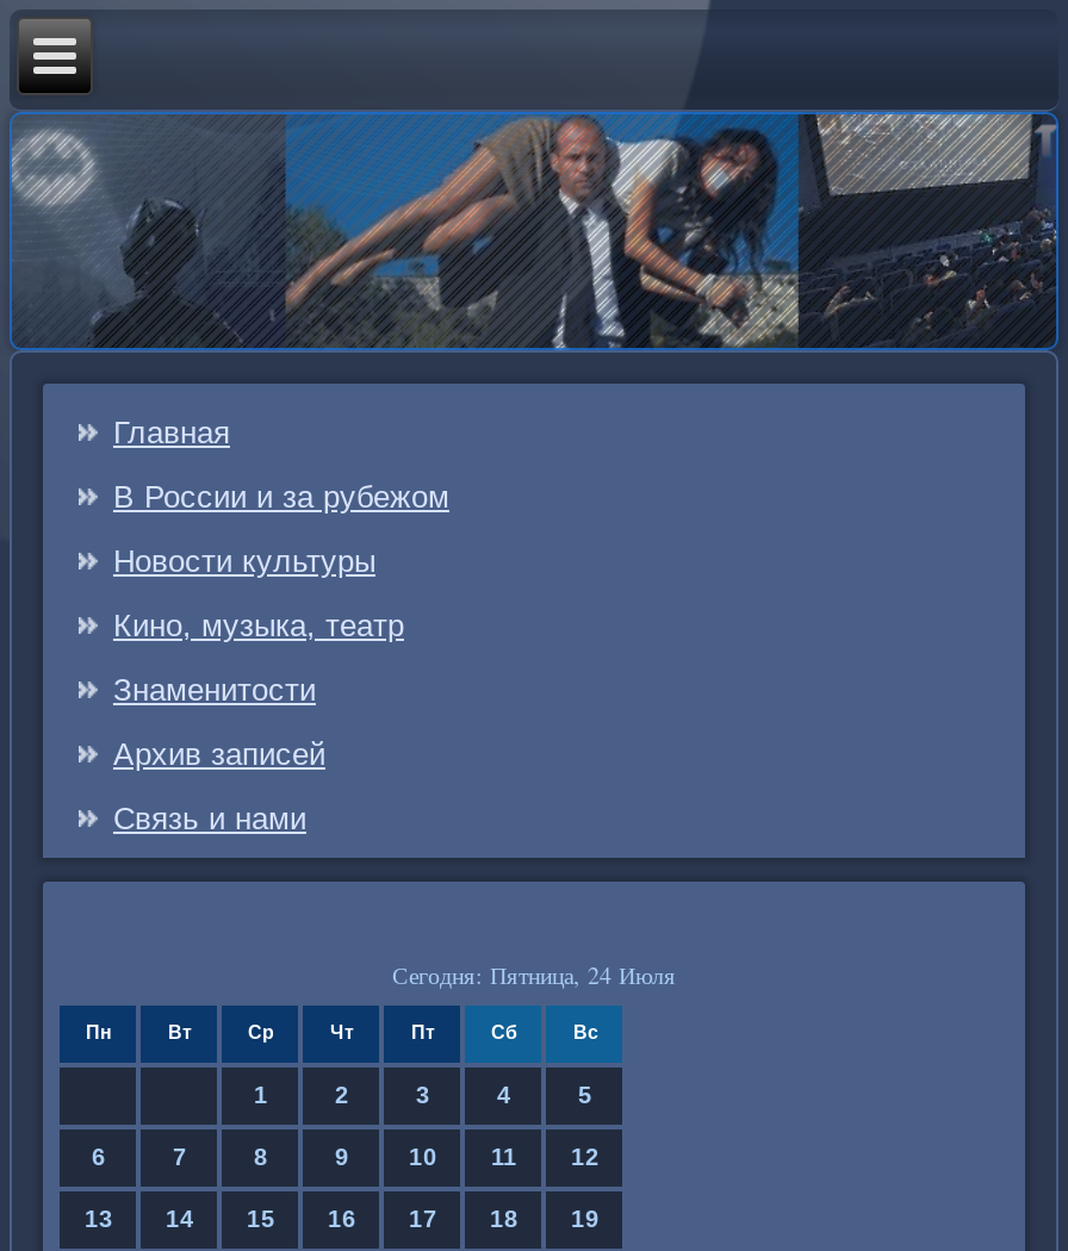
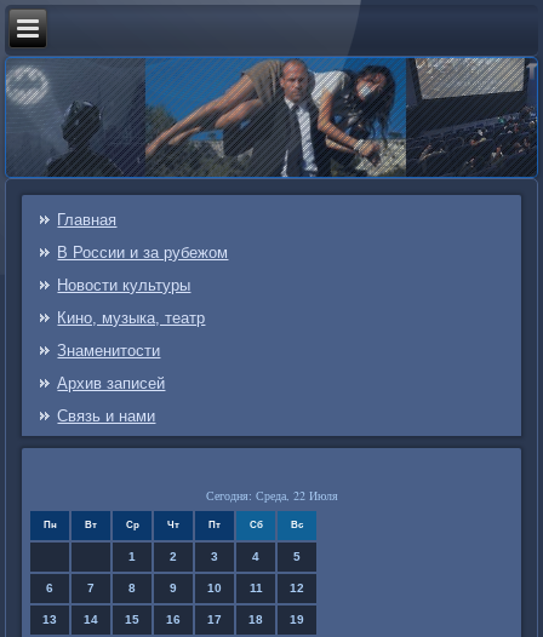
- Сегодня: Пятница, 24 Июля
+ Сегодня: Среда, 22 Июля
